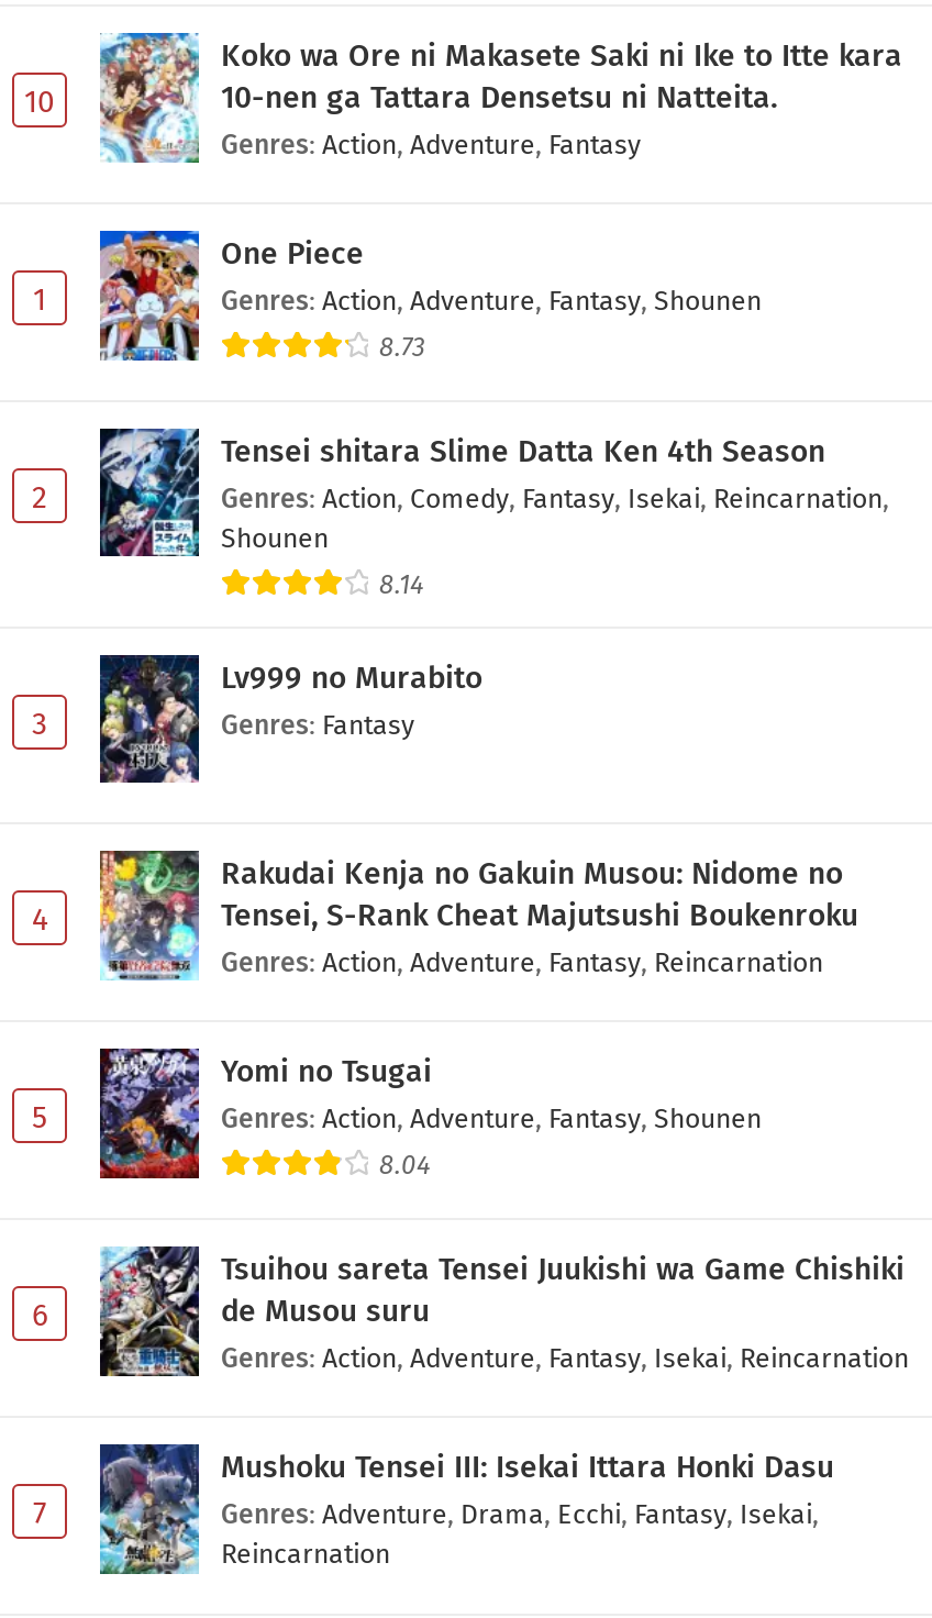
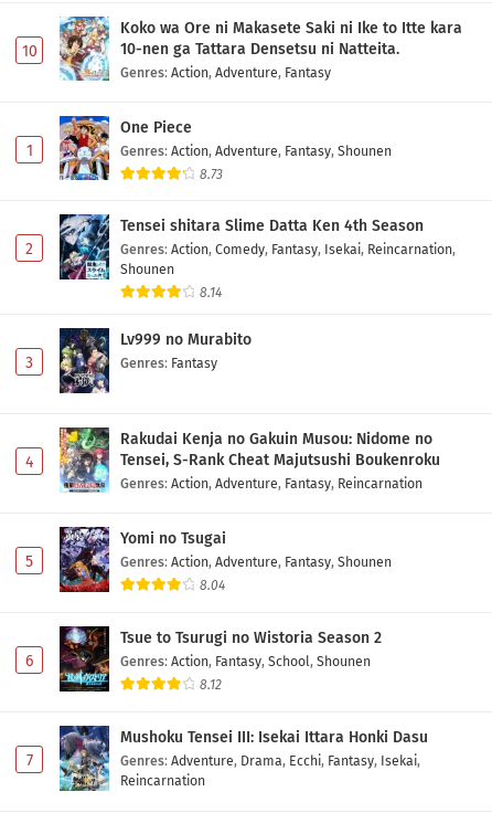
- [image]
- Tsuihou sareta Tensei Juukishi wa Game Chishiki
- de Musou suru
- Genres: Action, Adventure, Fantasy, Isekai, Reincarnation
+ [image]
+ Tsue to Tsurugi no Wistoria Season 2
+ Genres: Action, Fantasy, School, Shounen
+ 8.12
